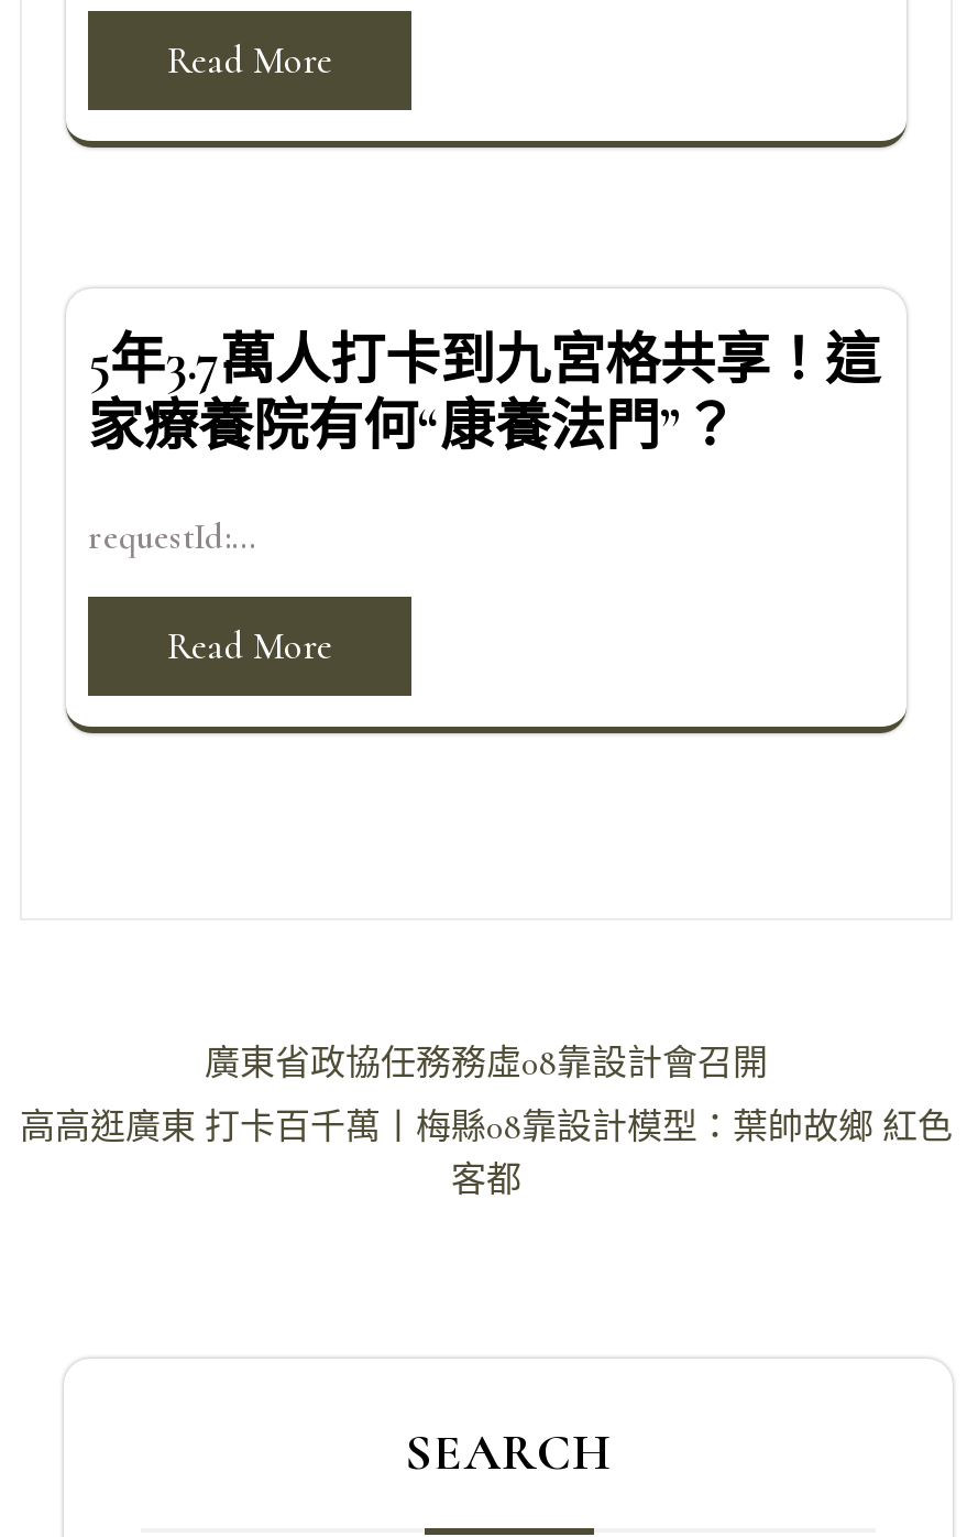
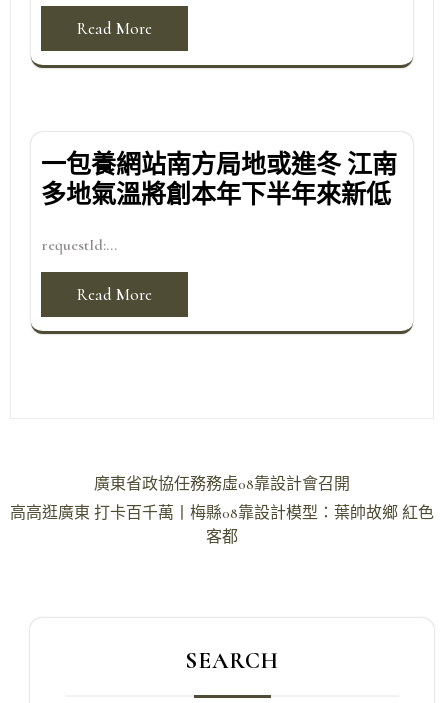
- 5年3.7萬人打卡到九宮格共享！這
- 家療養院有何“康養法門”？
+ 一包養網站南方局地或進冬 江南
+ 多地氣溫將創本年下半年來新低
